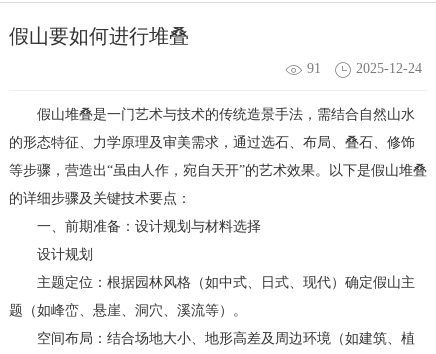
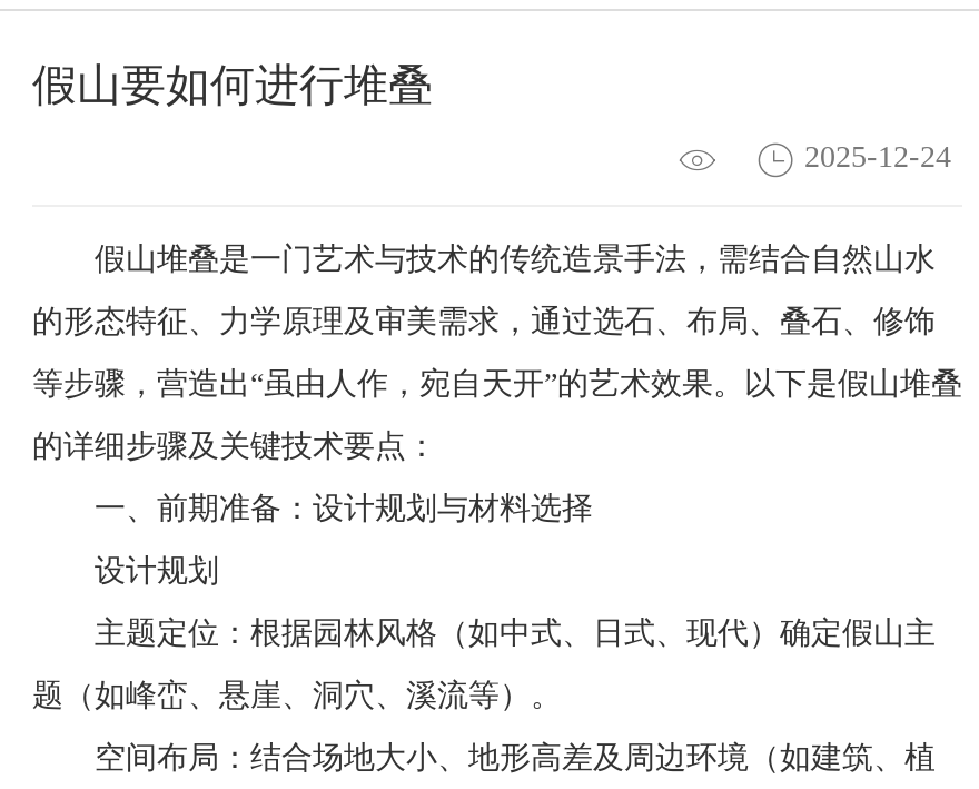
- 91
